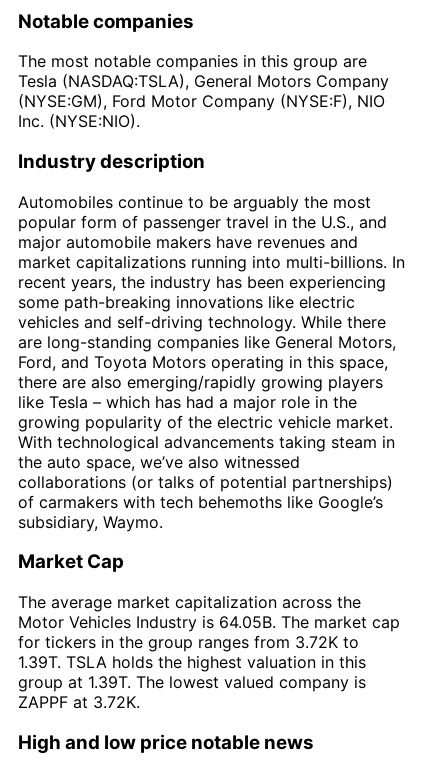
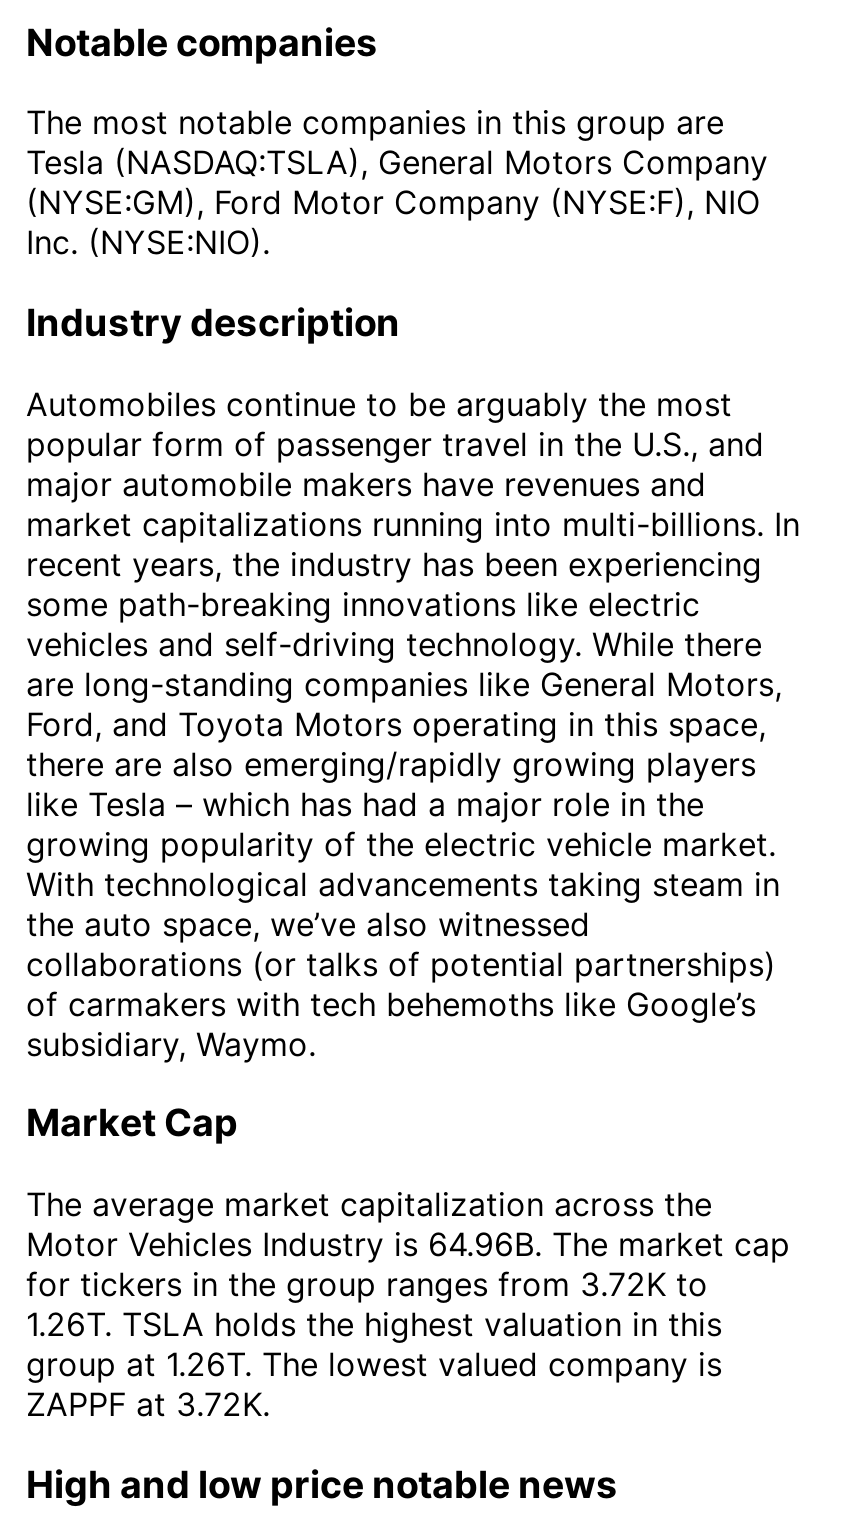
- Motor Vehicles Industry is 64.05B. The market cap
+ Motor Vehicles Industry is 64.96B. The market cap

- 1.39T. TSLA holds the highest valuation in this
+ 1.26T. TSLA holds the highest valuation in this

- group at 1.39T. The lowest valued company is
+ group at 1.26T. The lowest valued company is
